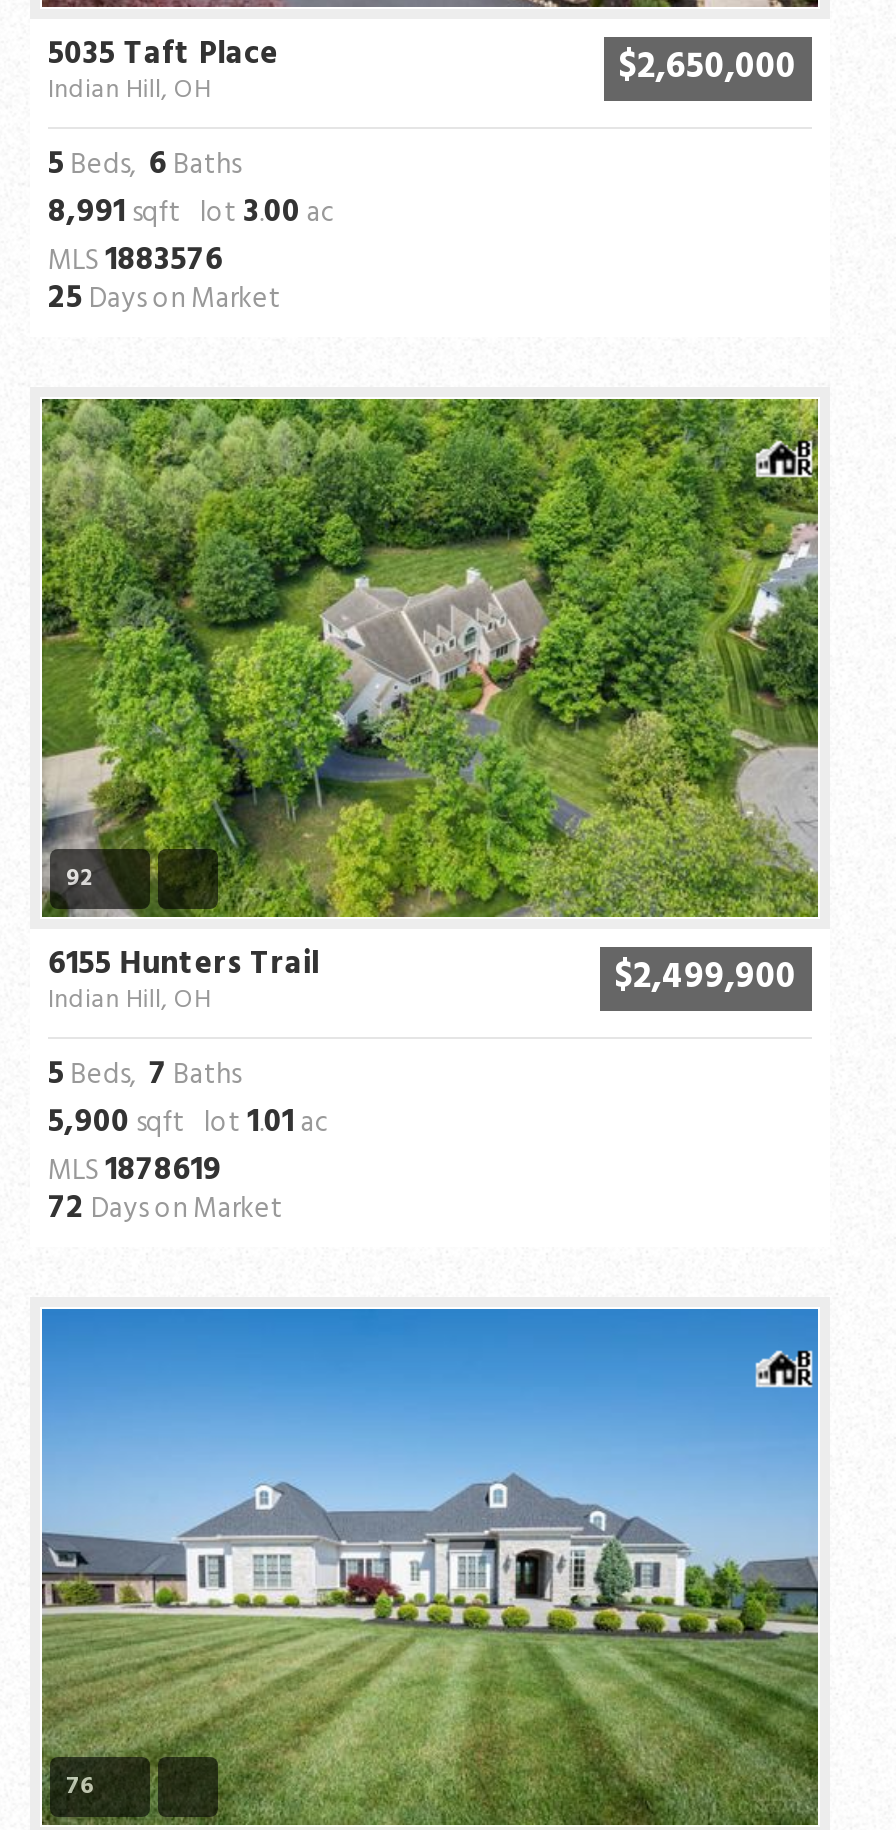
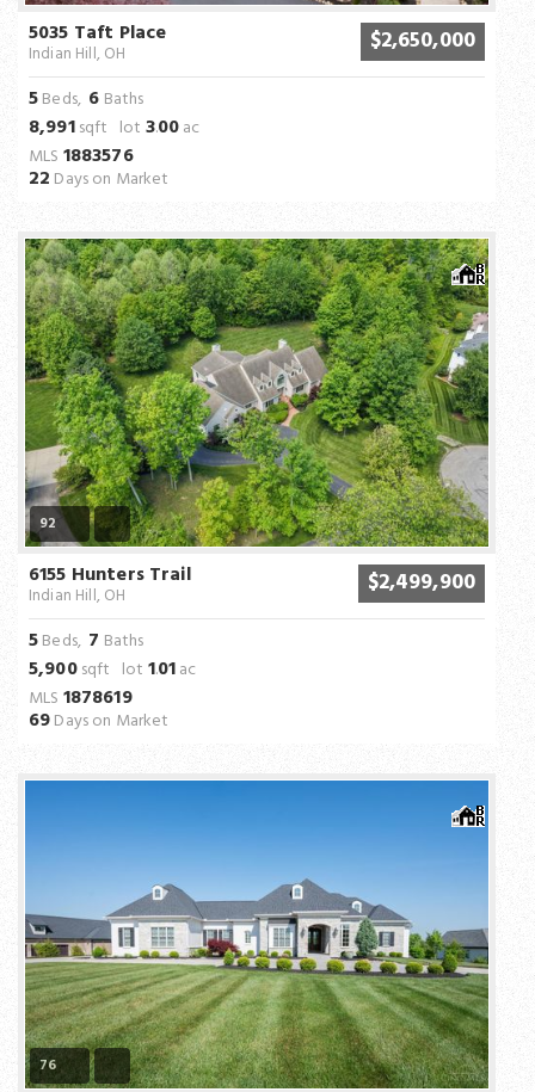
- 25 Days on Market
+ 22 Days on Market

- 72 Days on Market
+ 69 Days on Market
